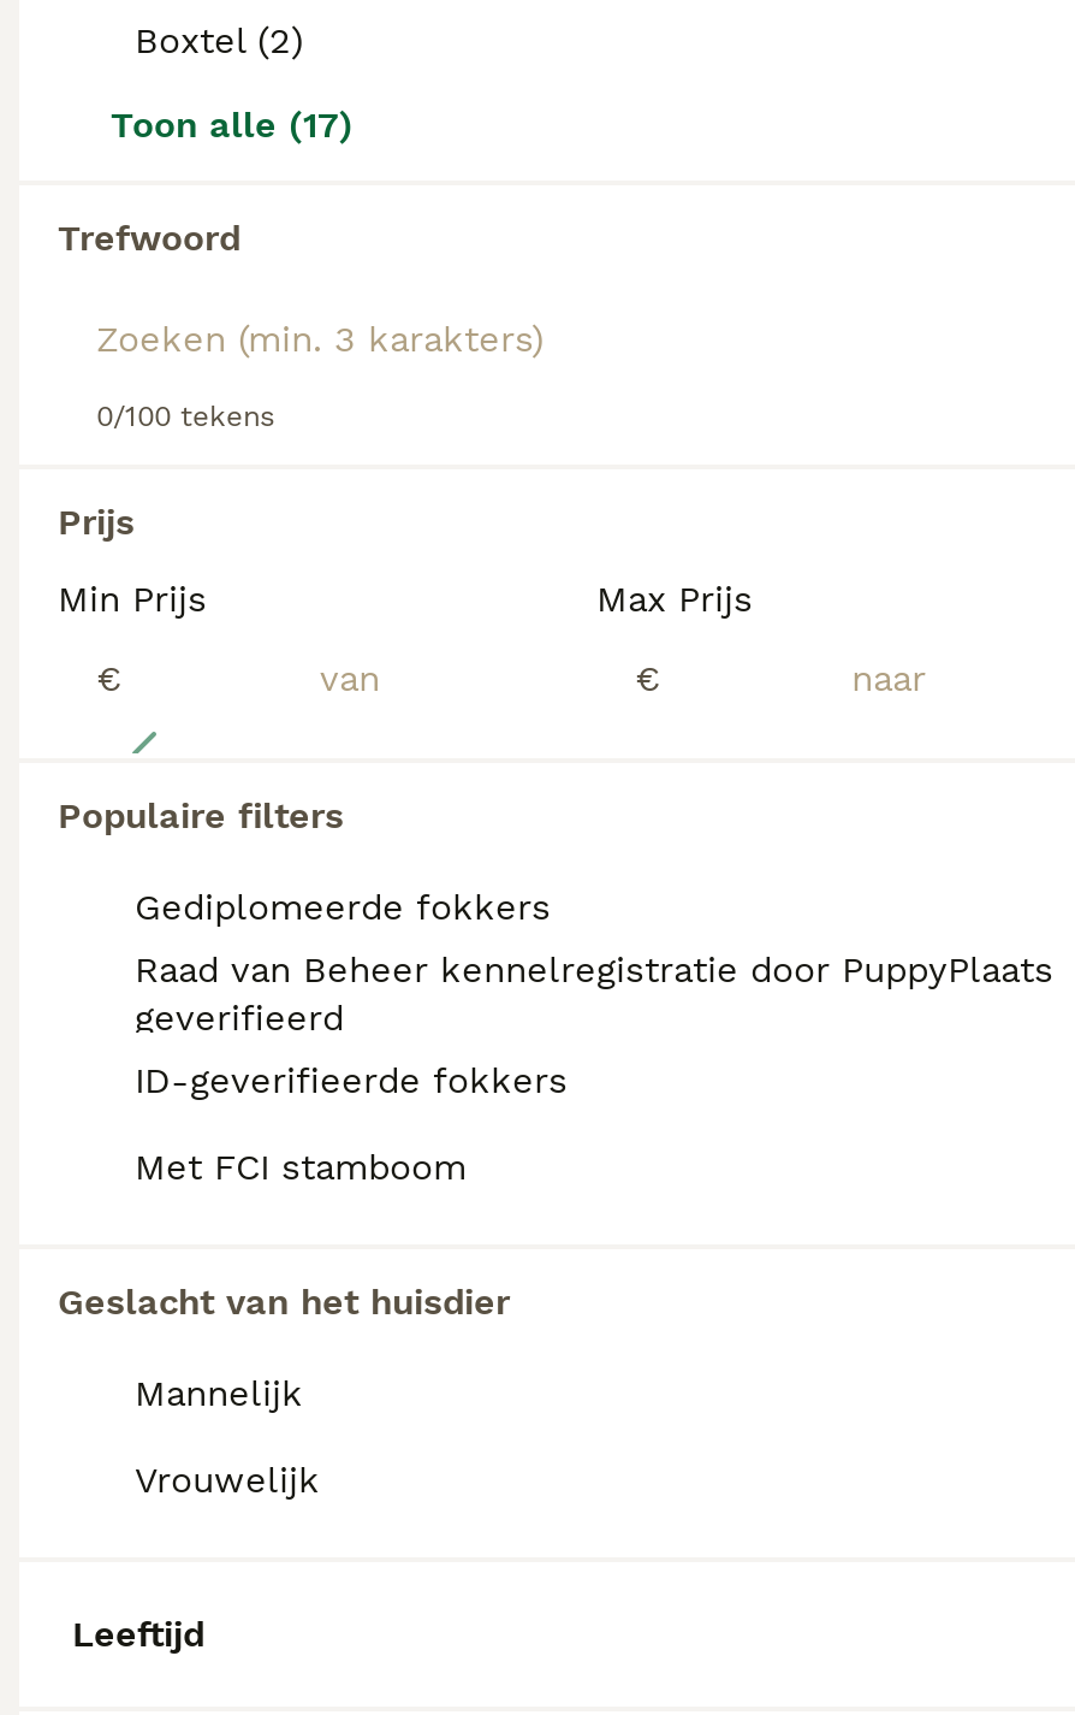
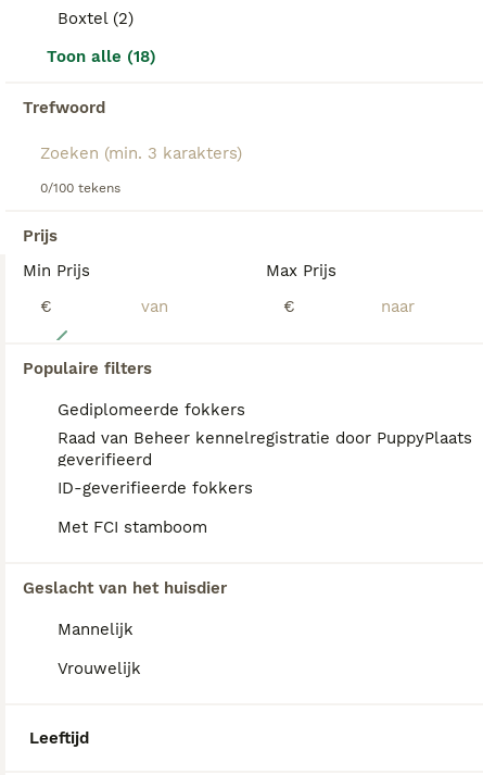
- Toon alle (17)
+ Toon alle (18)
